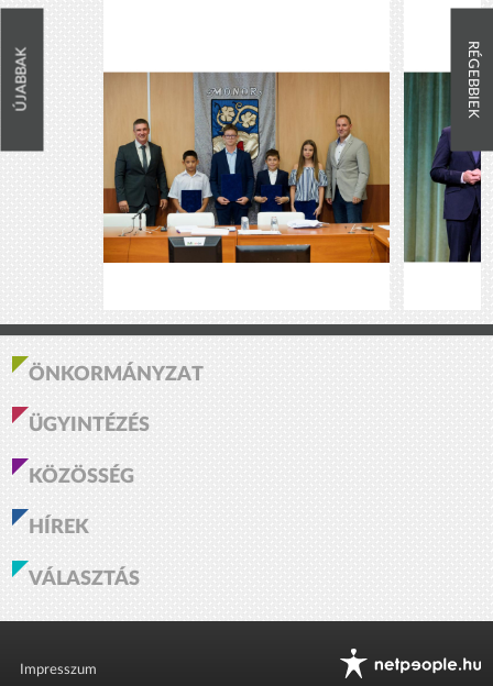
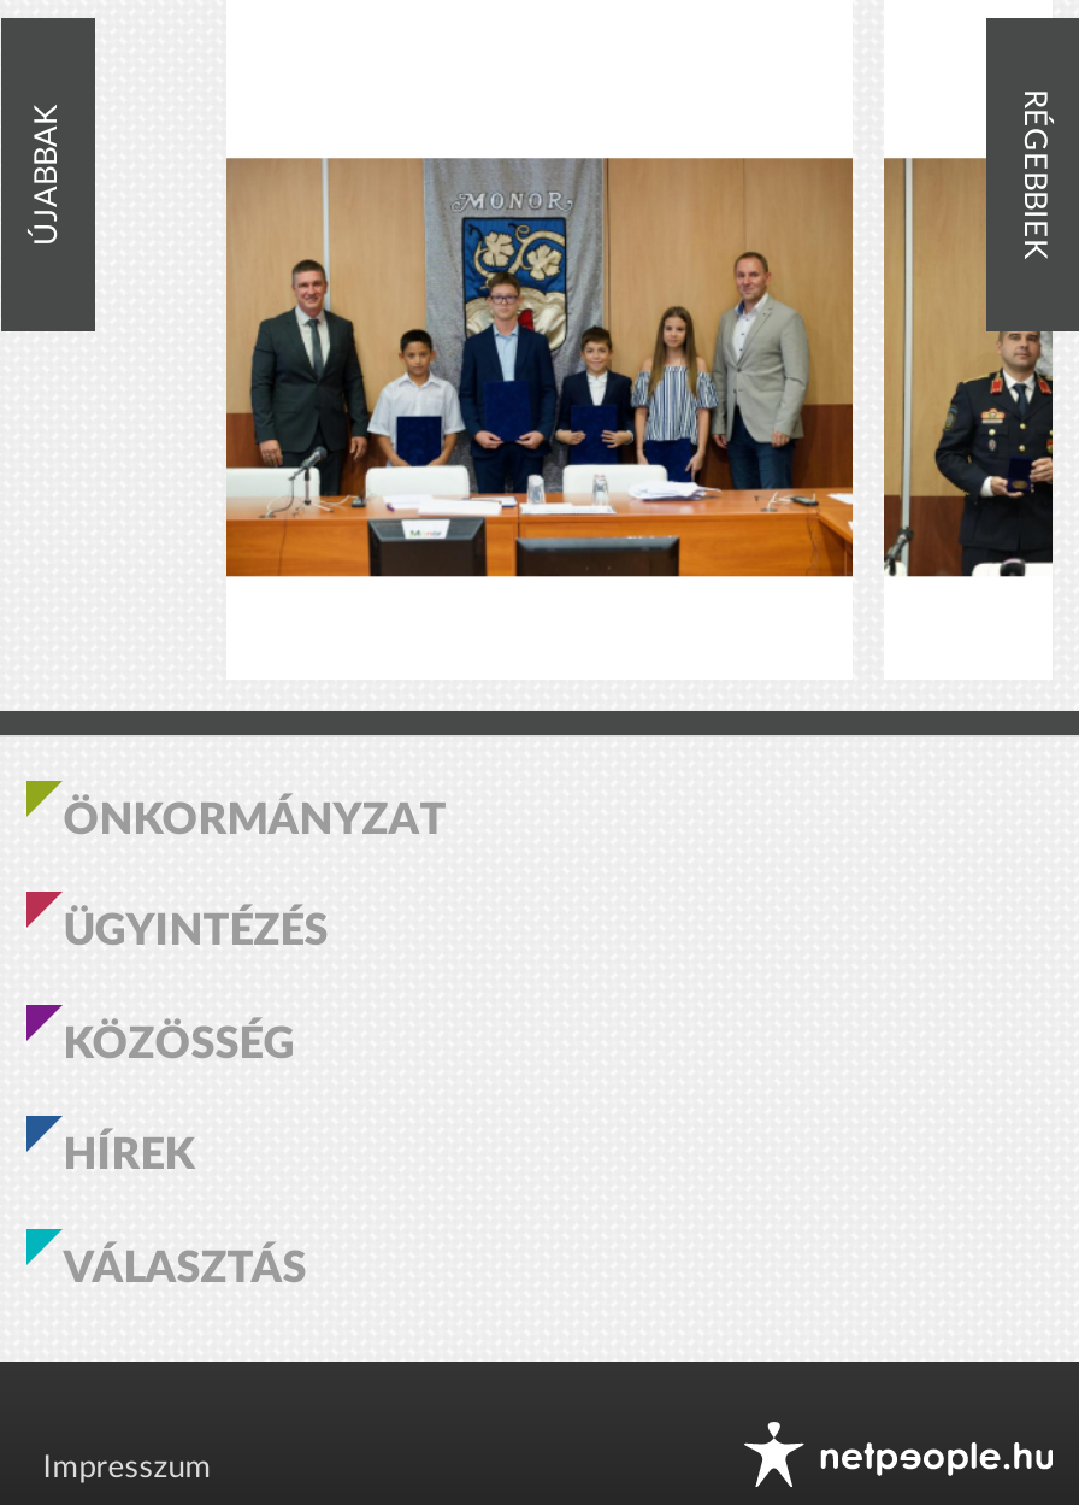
- [image]
+ [image]
